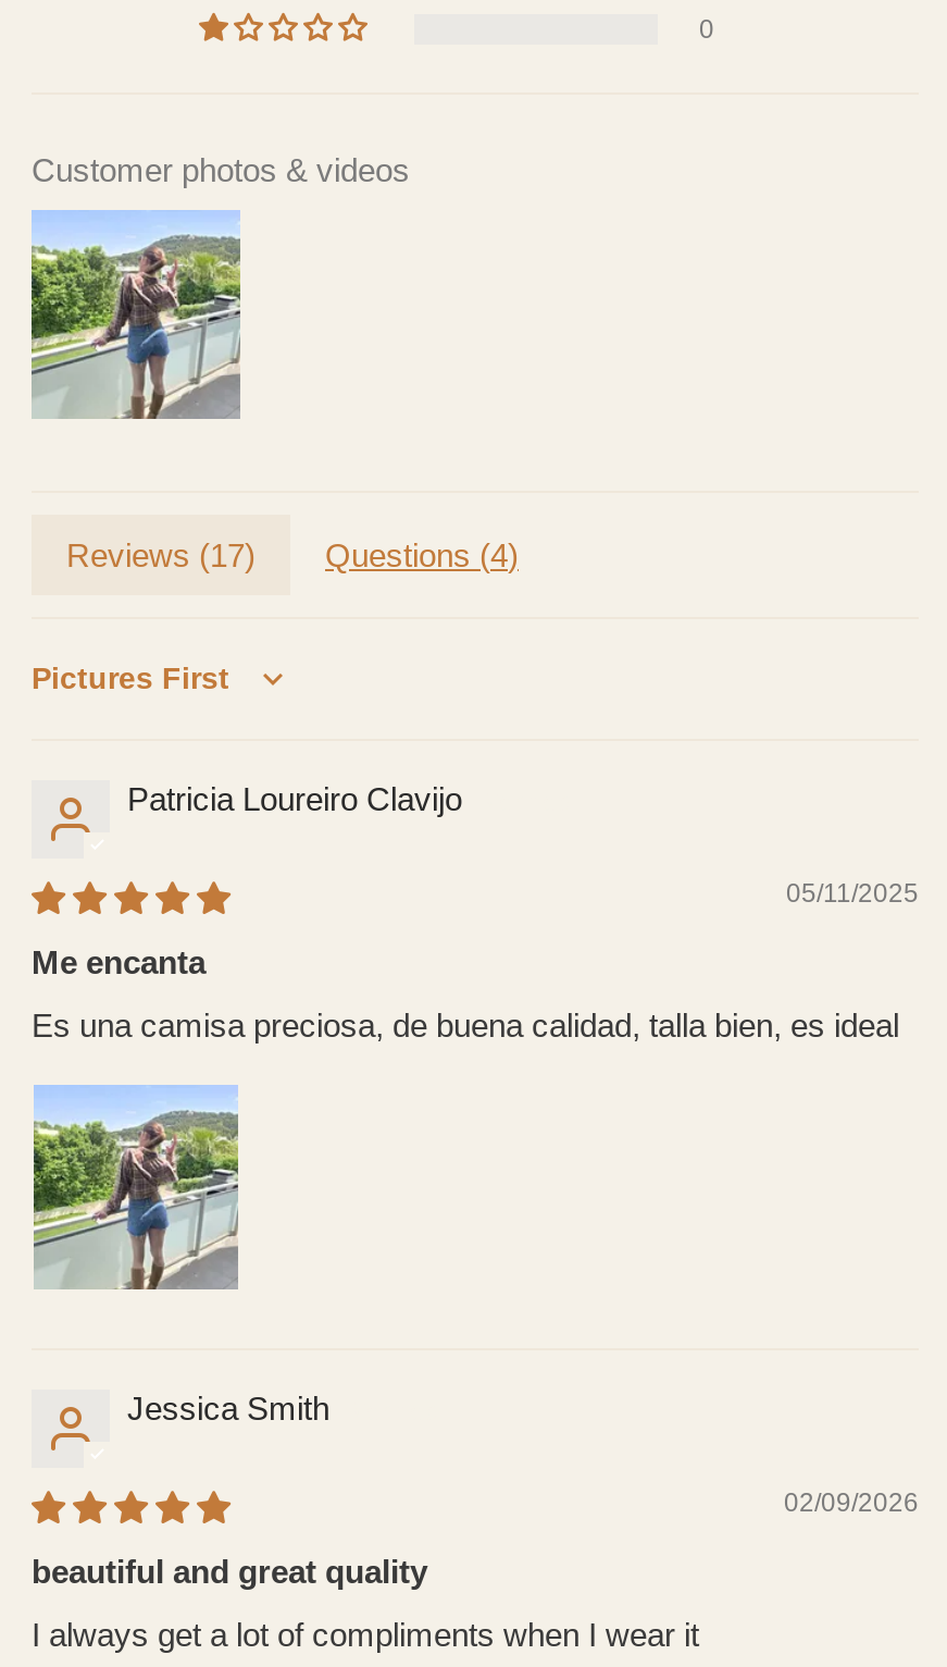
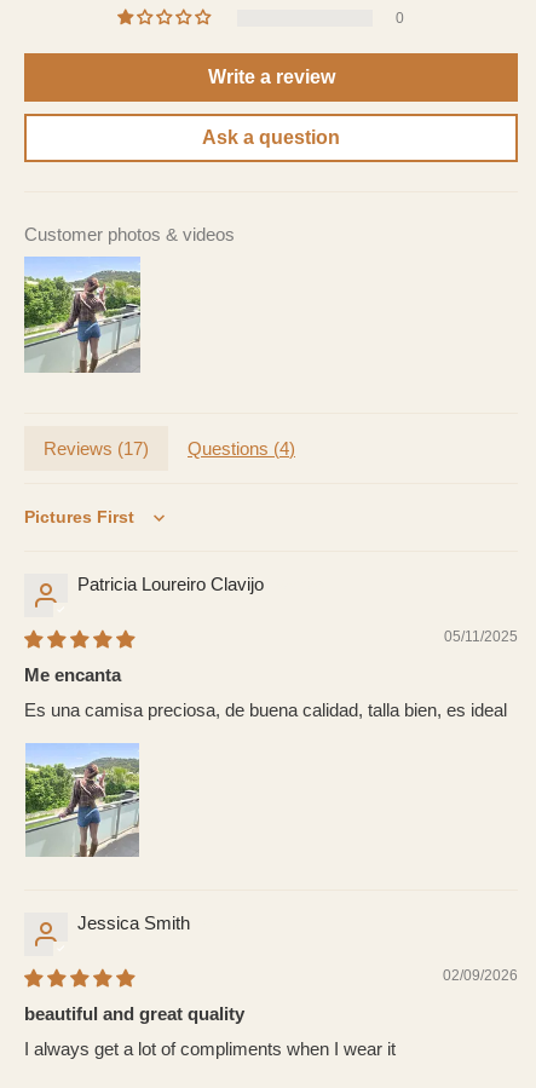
+ Write a review
+ Ask a question
